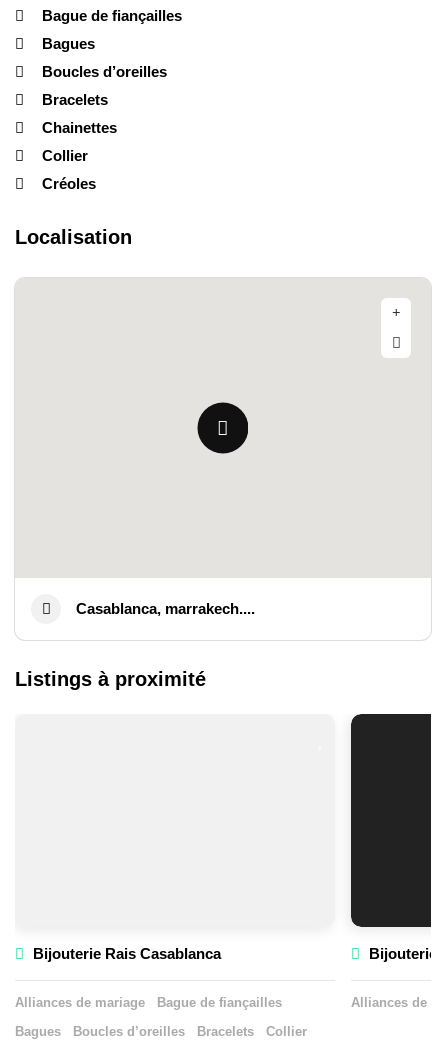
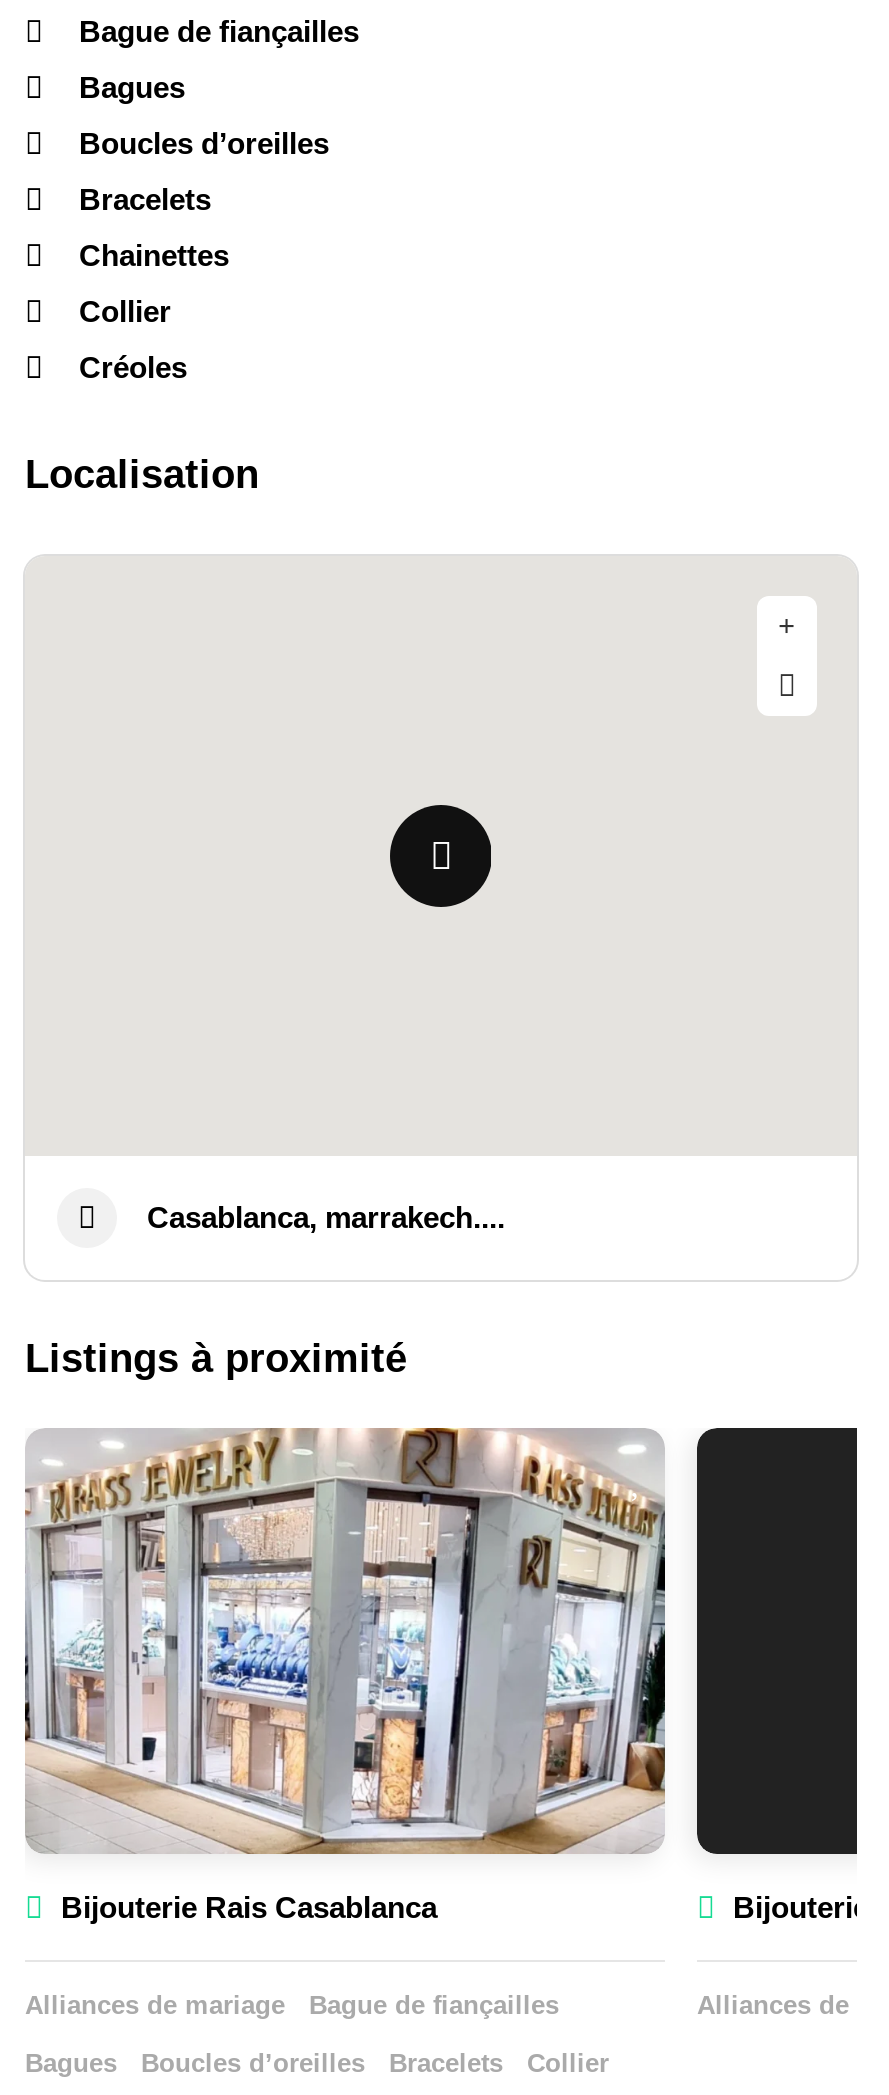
+ [image]
